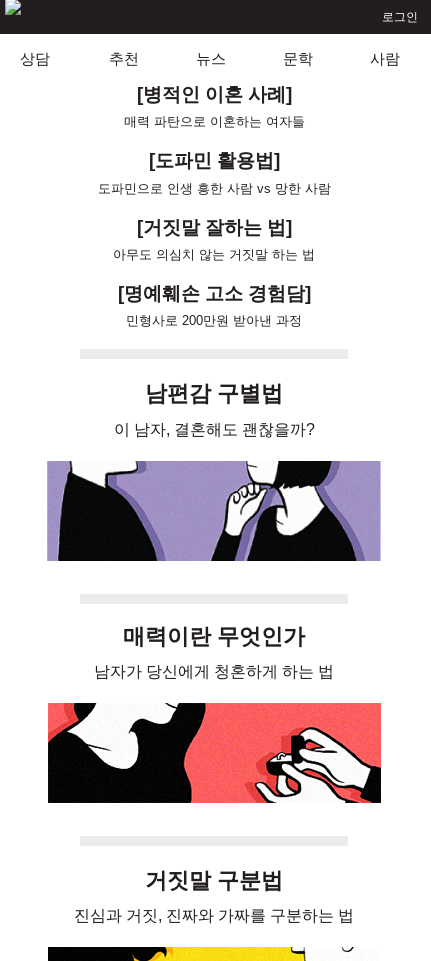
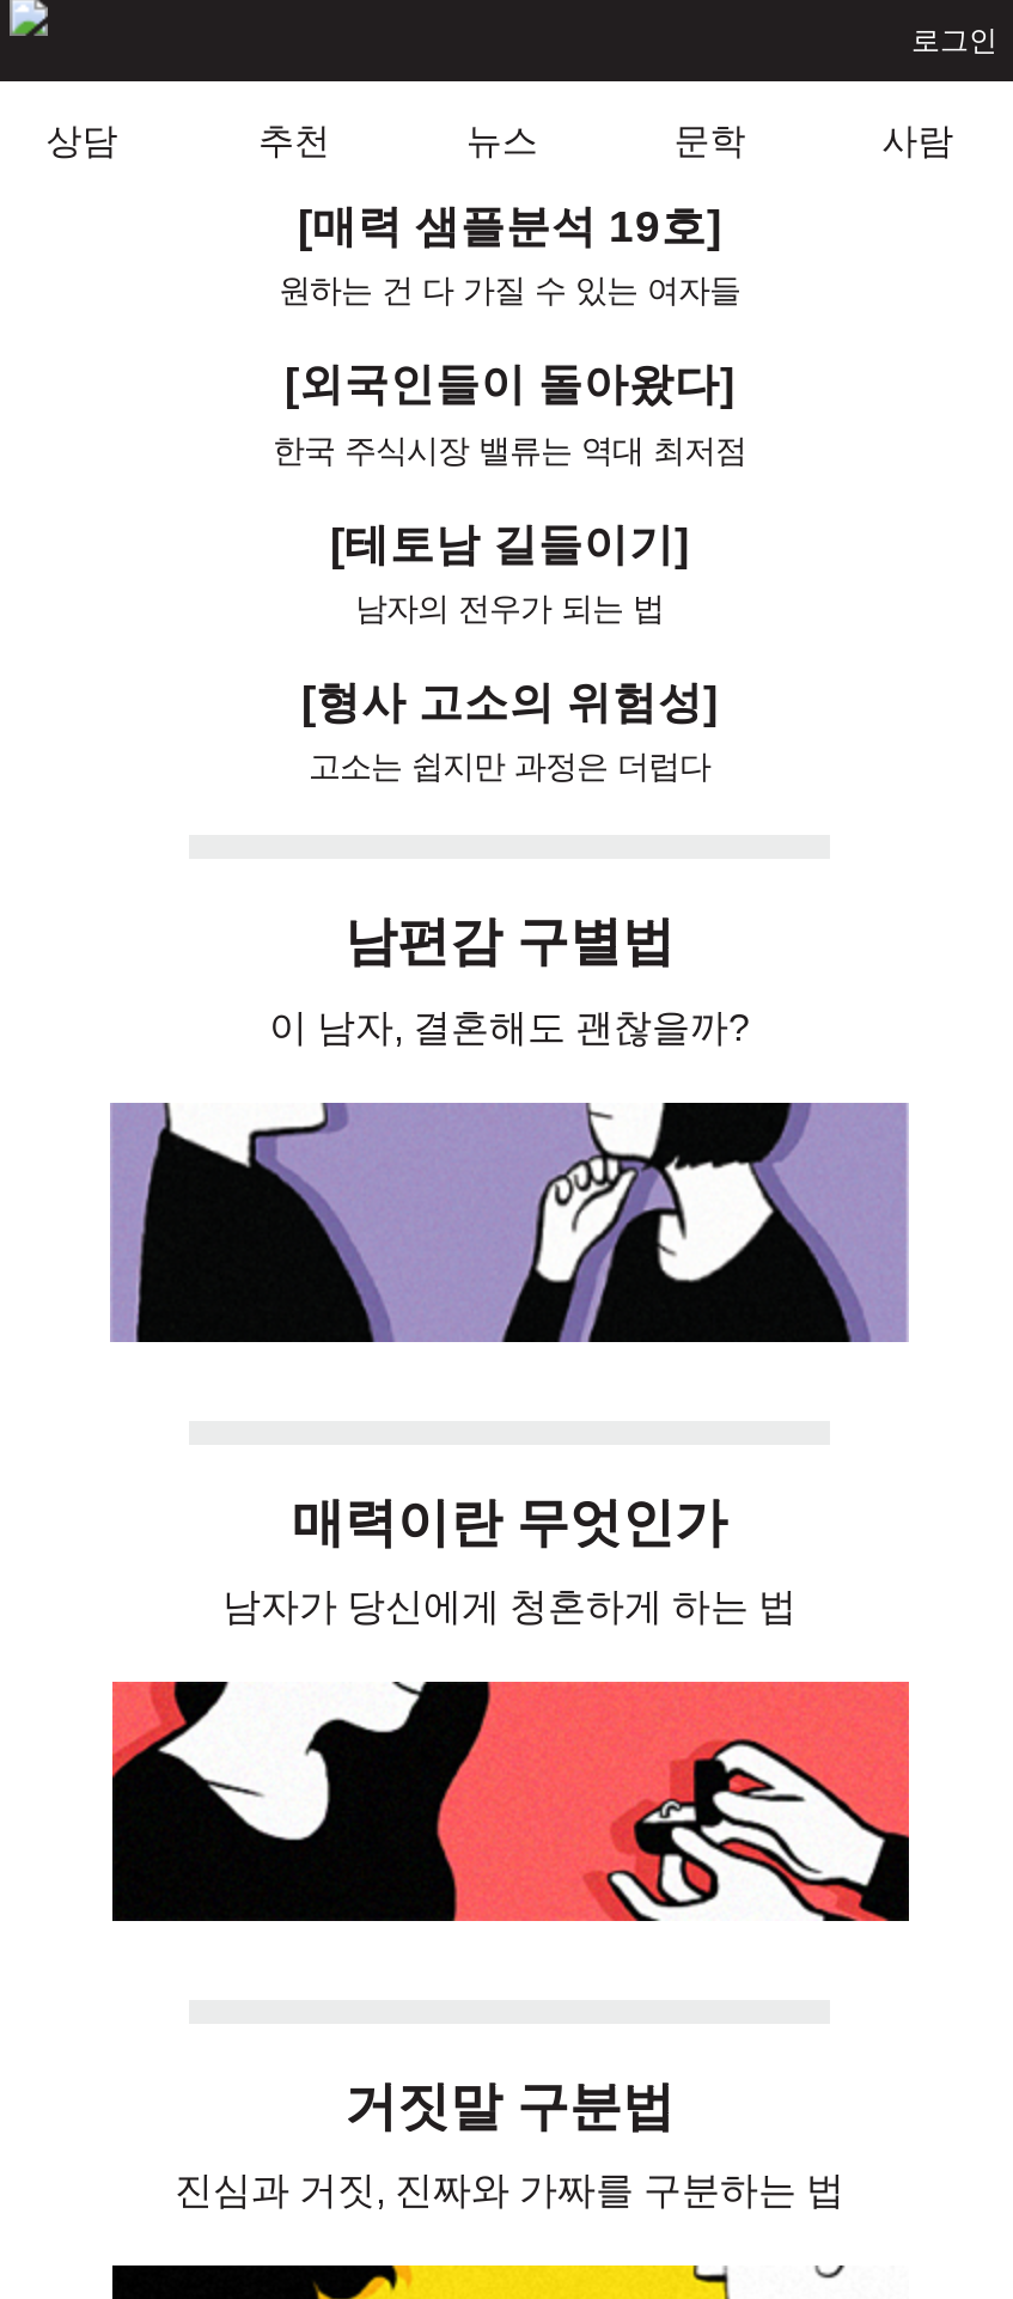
- [병적인 이혼 사례]
- 매력 파탄으로 이혼하는 여자들
+ [매력 샘플분석 19호]
+ 원하는 건 다 가질 수 있는 여자들

- [도파민 활용법]
- 도파민으로 인생 흥한 사람 vs 망한 사람
+ [외국인들이 돌아왔다]
+ 한국 주식시장 밸류는 역대 최저점

- [거짓말 잘하는 법]
- 아무도 의심치 않는 거짓말 하는 법
+ [테토남 길들이기]
+ 남자의 전우가 되는 법

- [명예훼손 고소 경험담]
- 민형사로 200만원 받아낸 과정
+ [형사 고소의 위험성]
+ 고소는 쉽지만 과정은 더럽다
